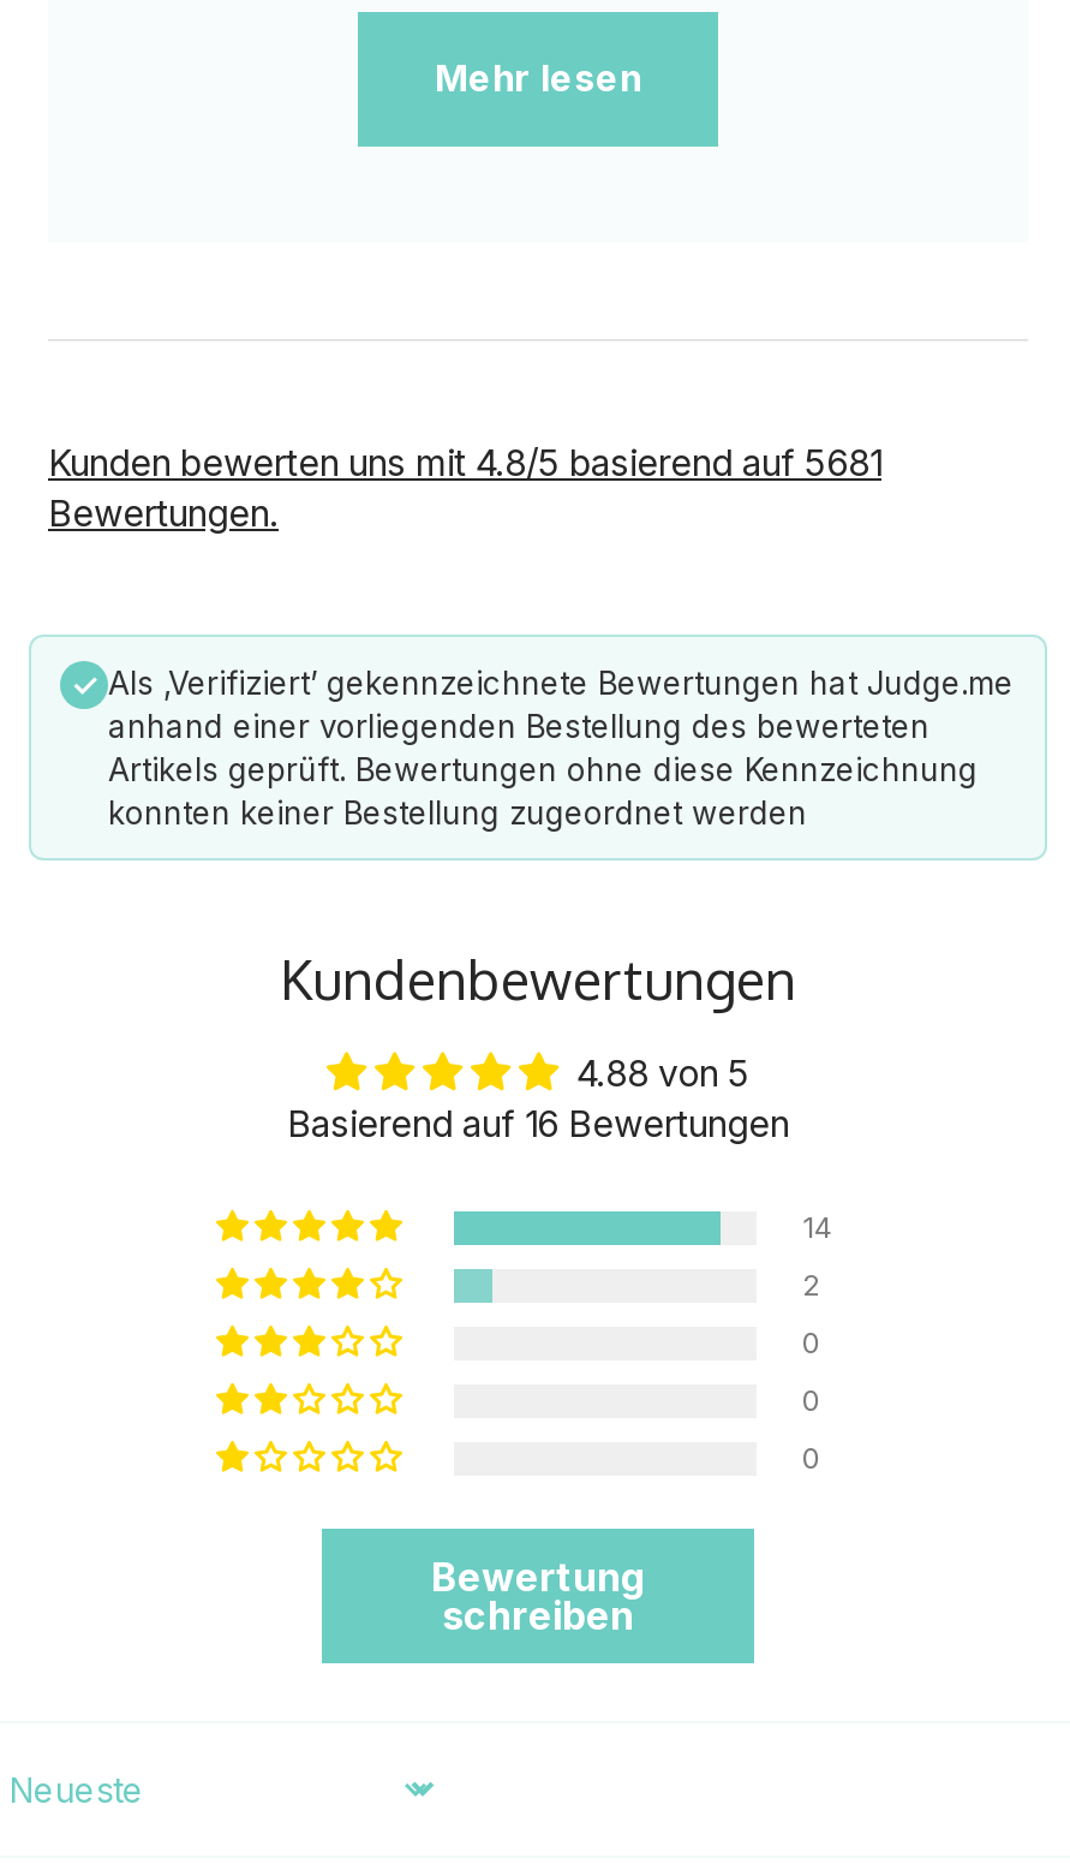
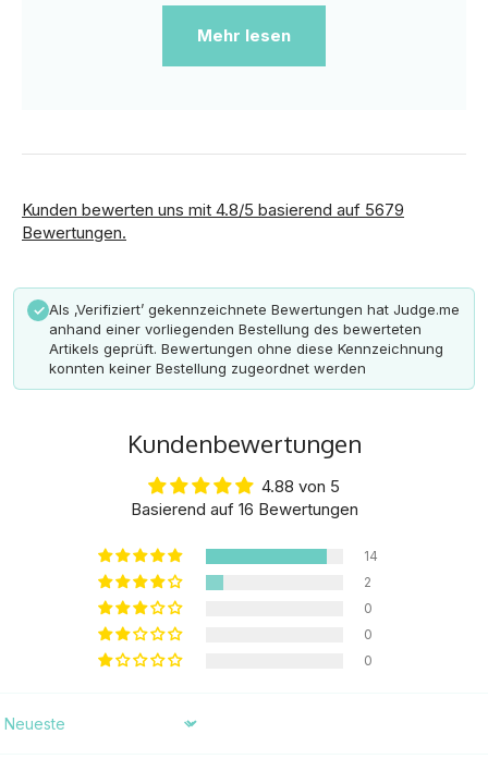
- Kunden bewerten uns mit 4.8/5 basierend auf 5681
+ Kunden bewerten uns mit 4.8/5 basierend auf 5679

- Bewertung
- schreiben
